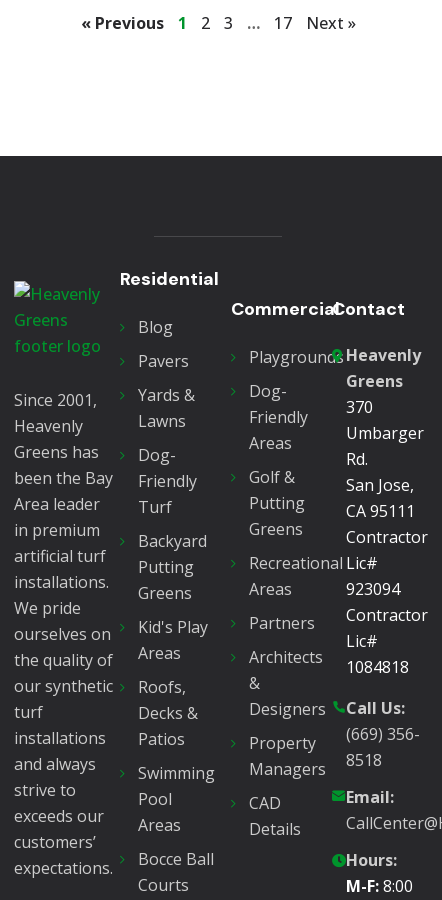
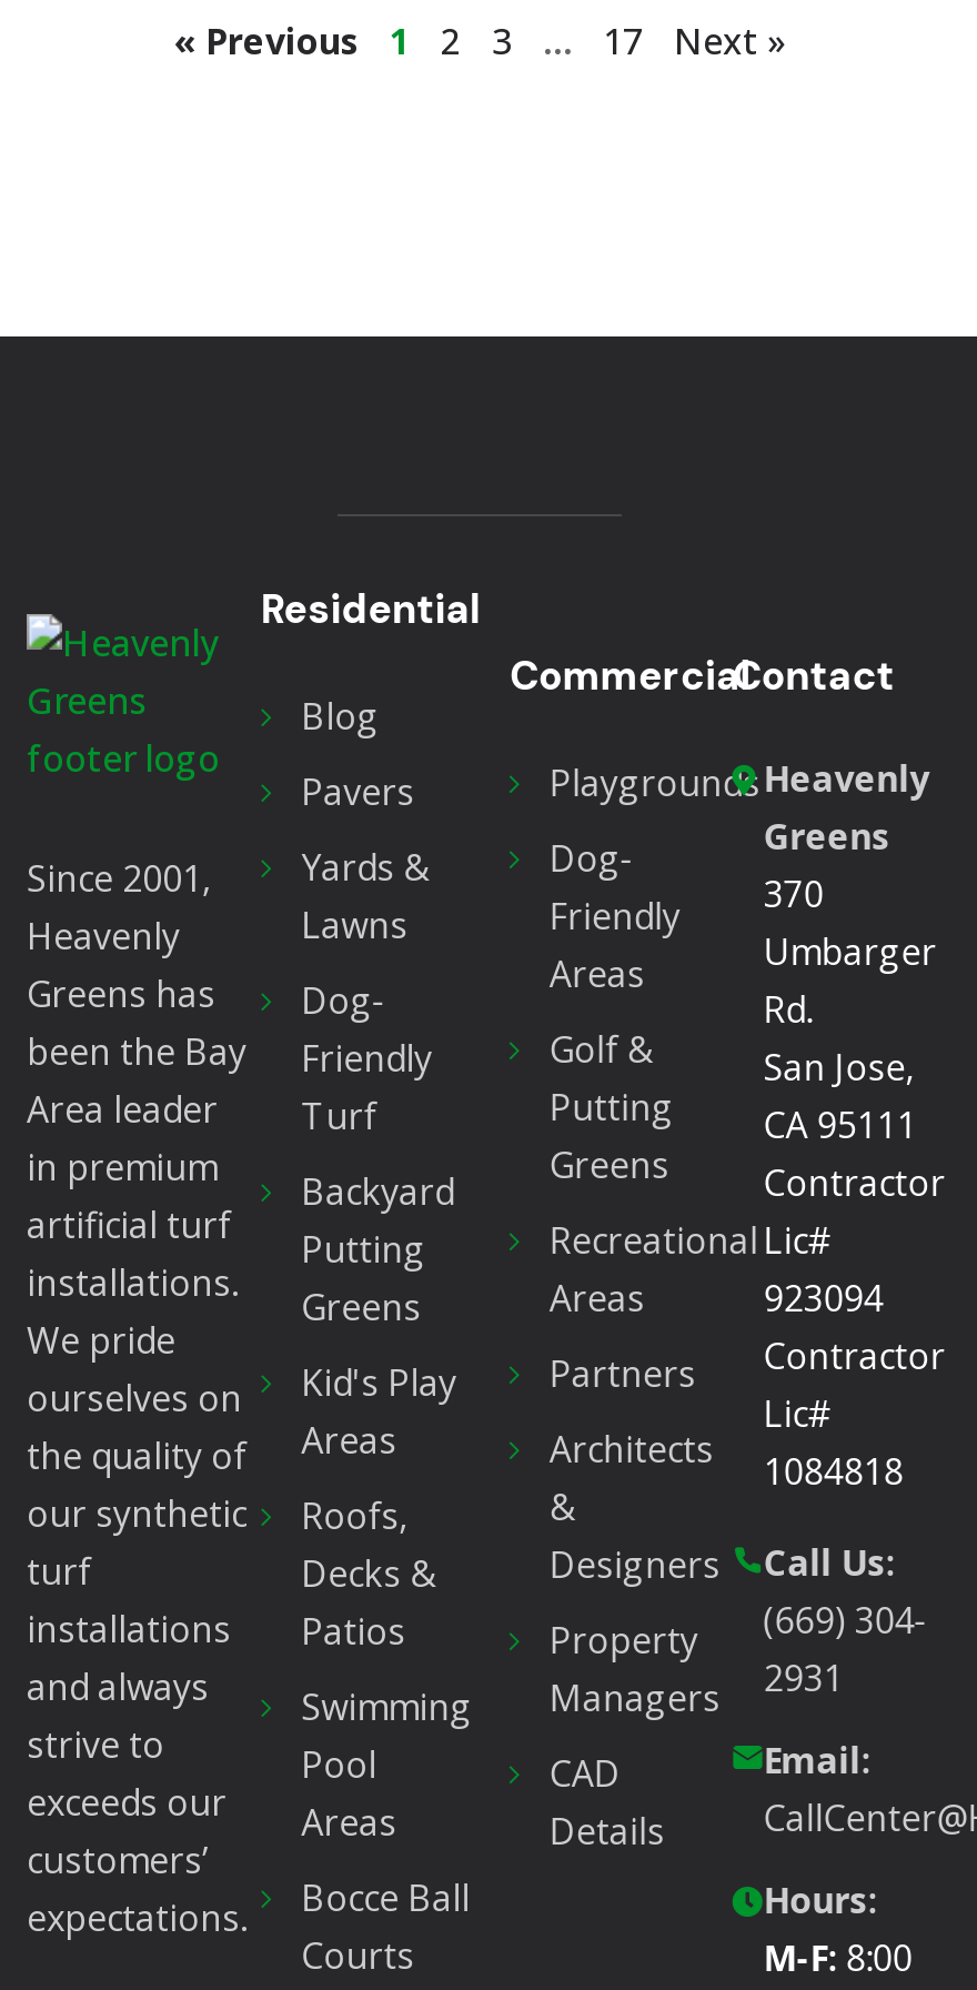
- Property (669) 356-
+ Property (669) 304-

- and always Swimming Managers 8518
+ and always Swimming Managers 2931
